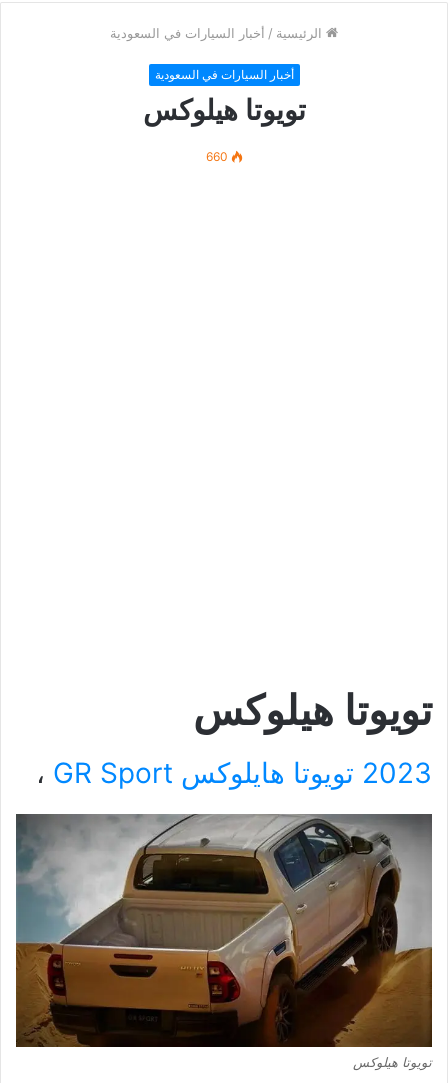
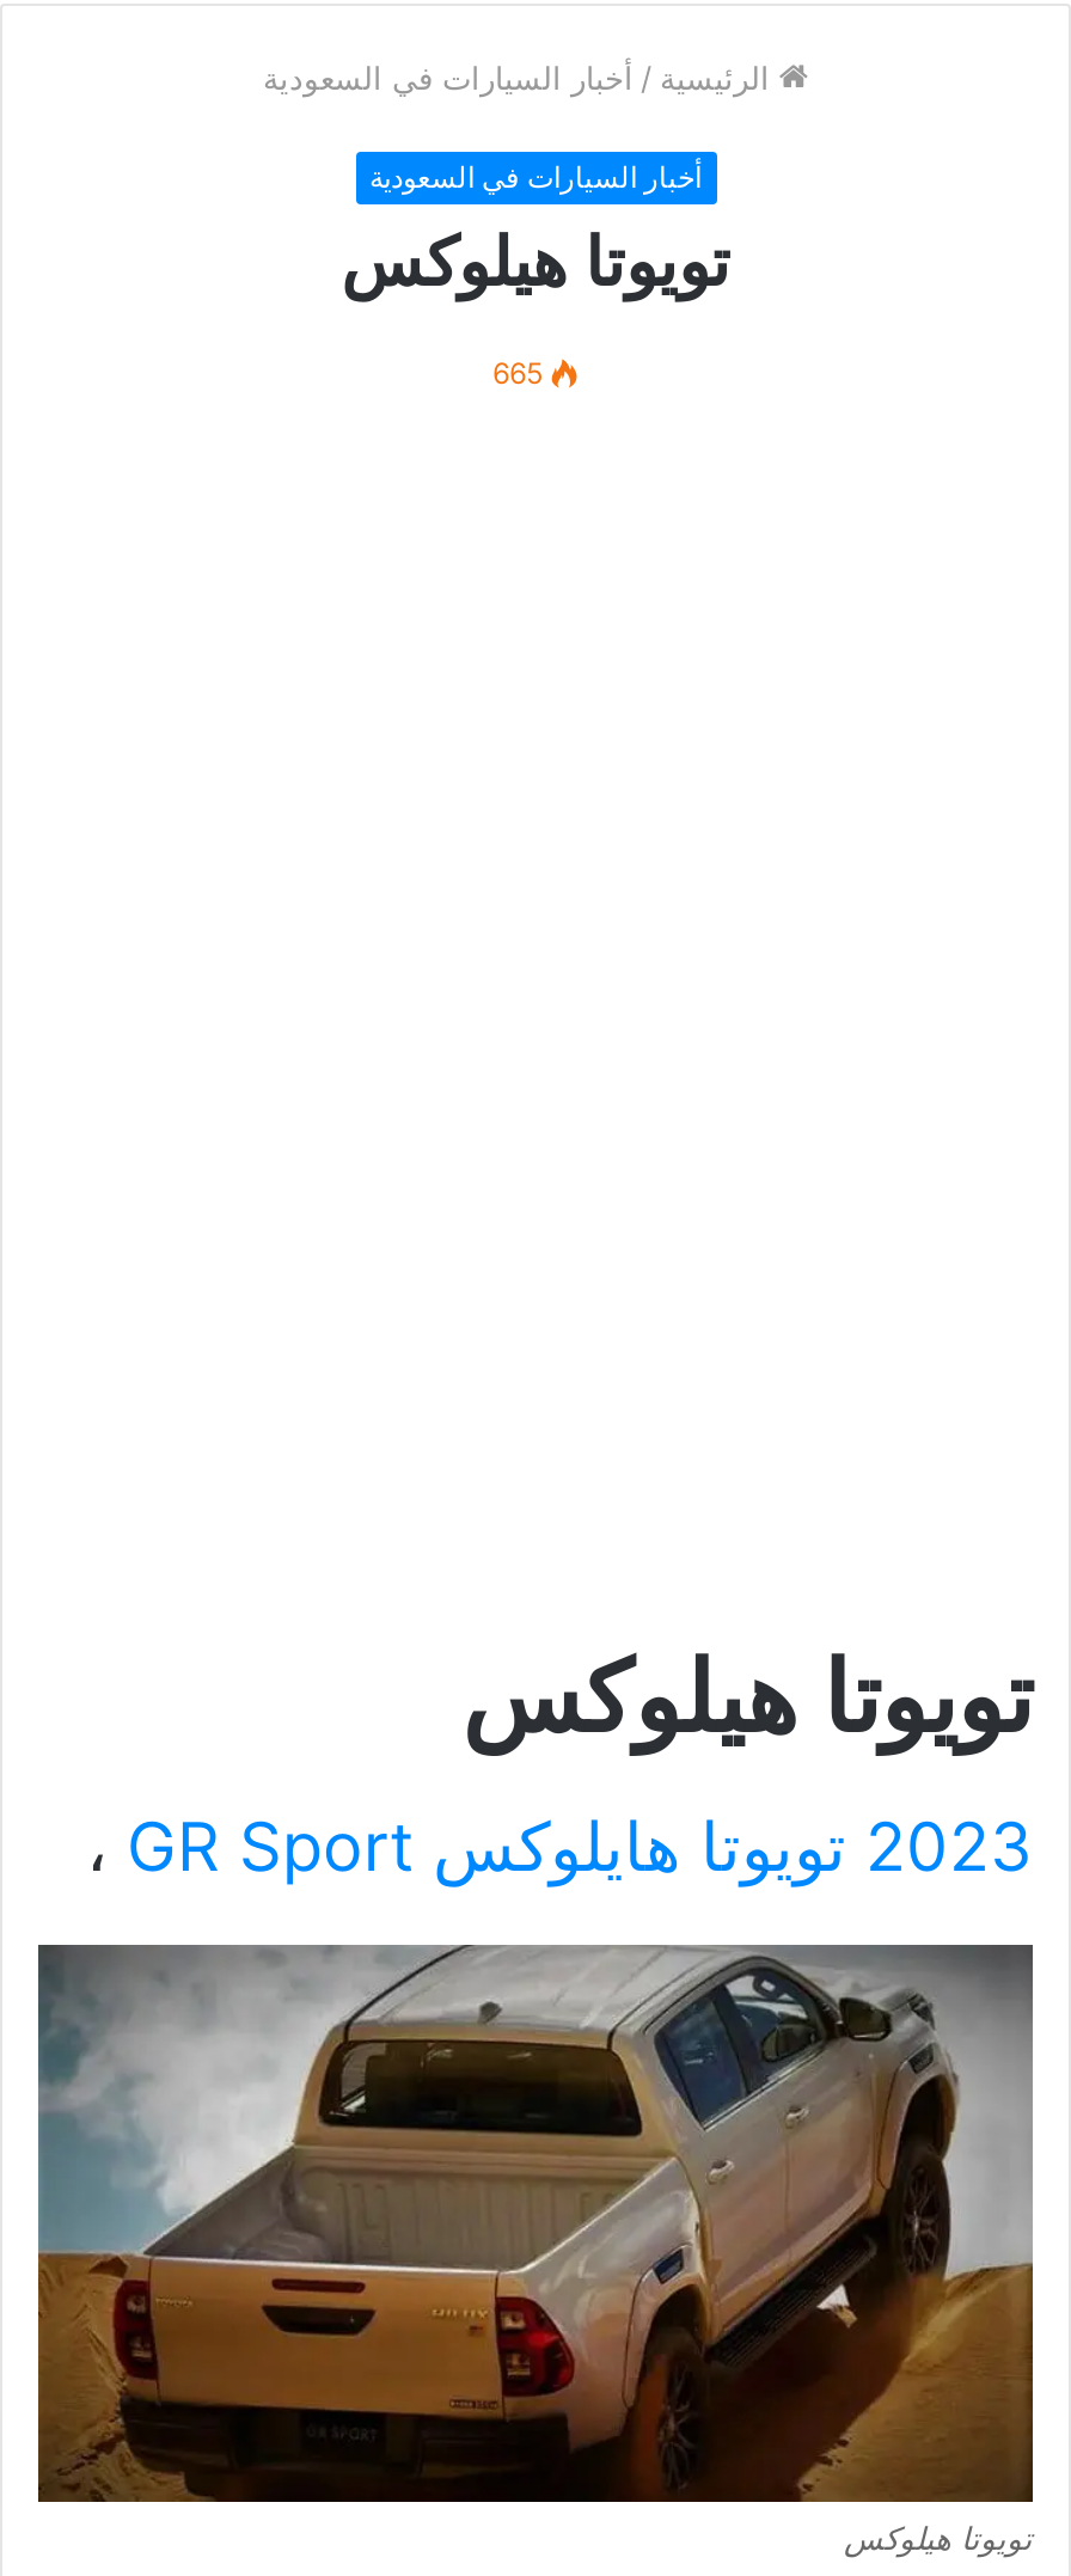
- 660
+ 665
